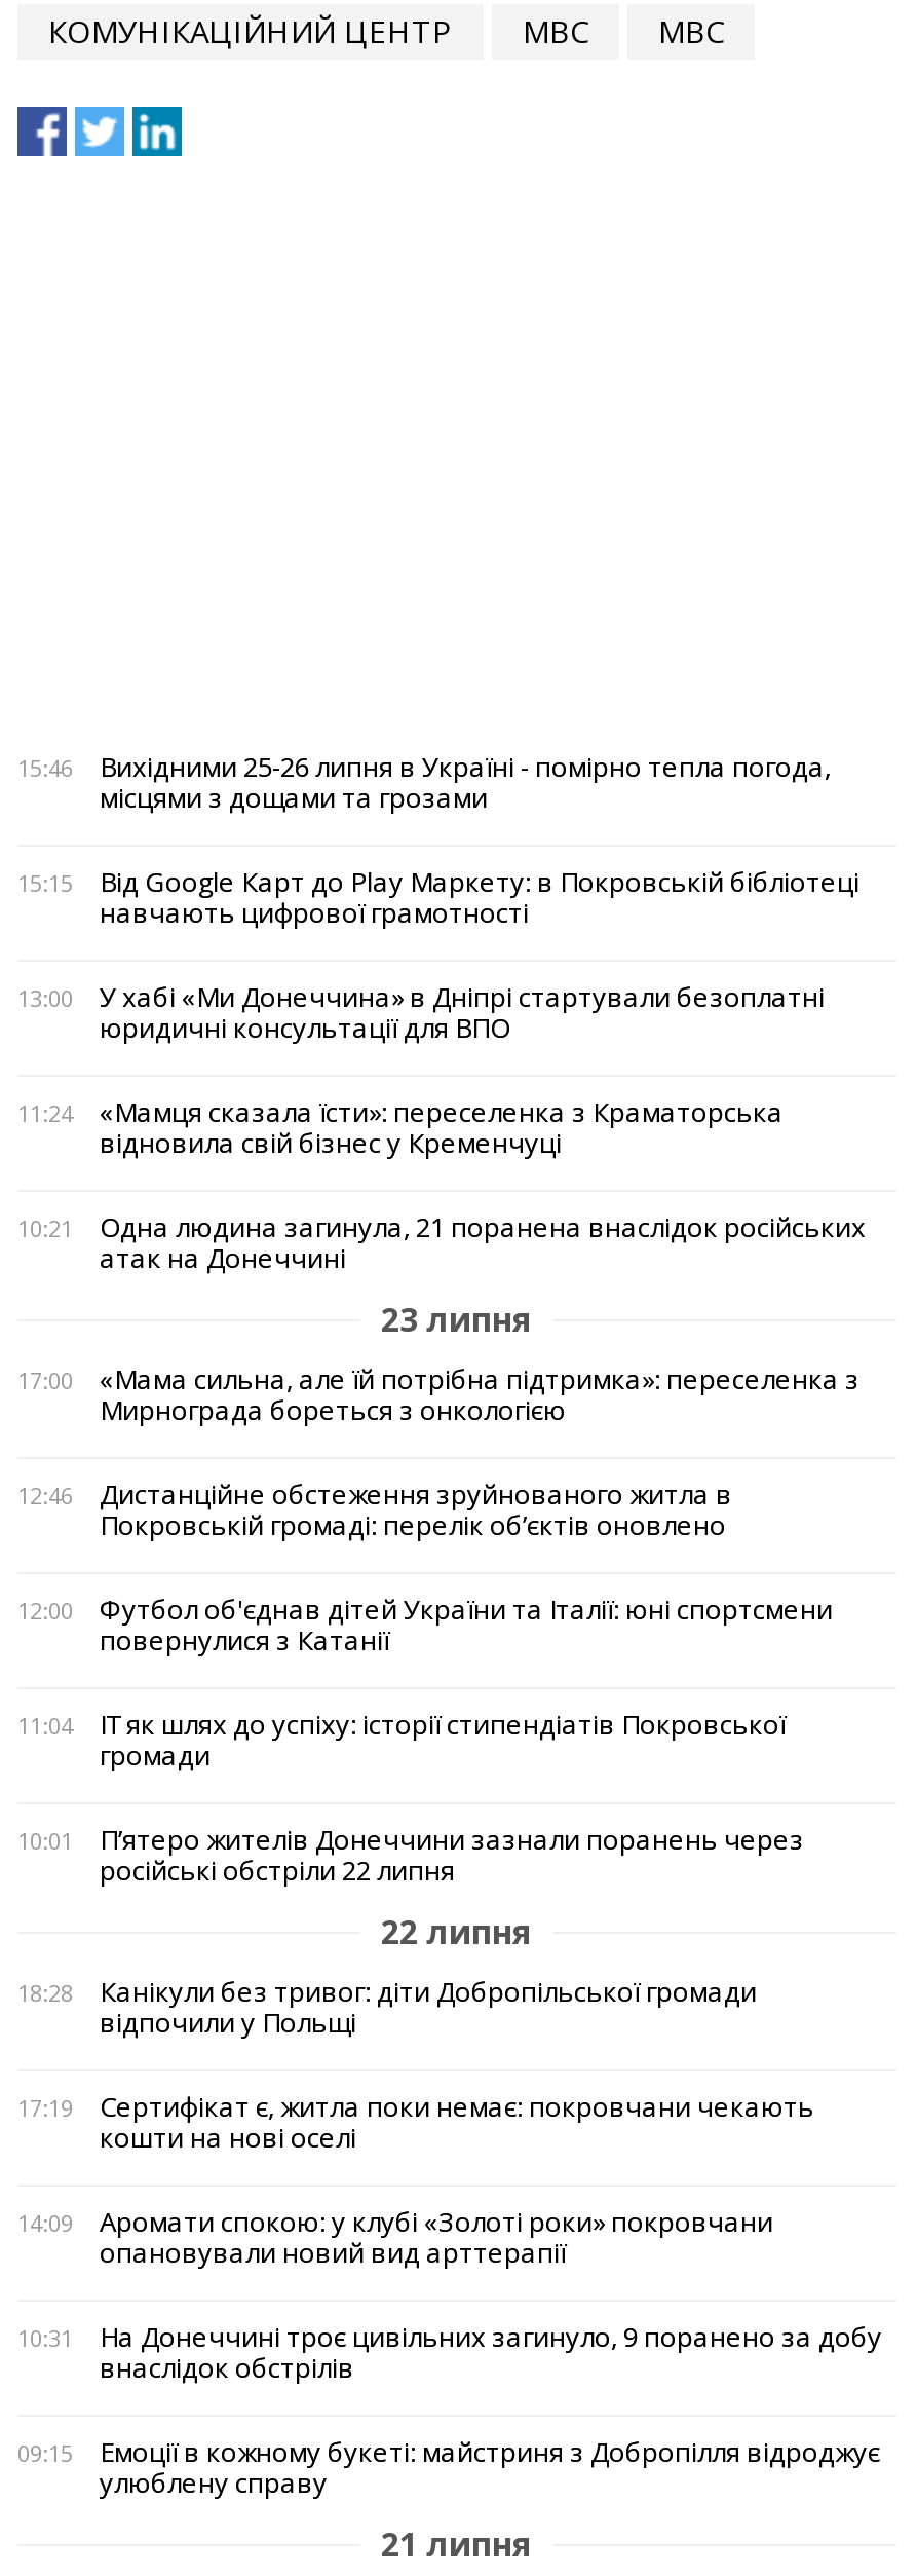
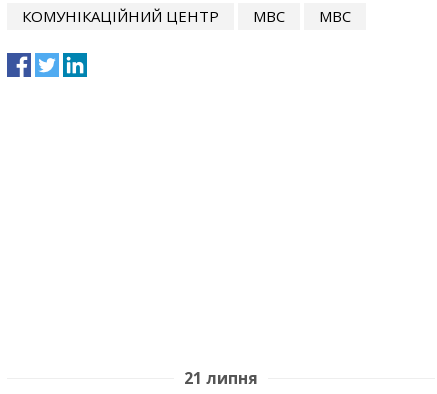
- 15:46
- Вихідними 25-26 липня в Україні - помірно тепла погода,
- місцями з дощами та грозами
- 15:15
- Від Google Карт до Play Маркету: в Покровській бібліотеці
- навчають цифрової грамотності
- 13:00
- У хабі «Ми Донеччина» в Дніпрі стартували безоплатні
- юридичні консультації для ВПО
- 11:24
- «Мамця сказала їсти»: переселенка з Краматорська
- відновила свій бізнес у Кременчуці
- 10:21
- Одна людина загинула, 21 поранена внаслідок російських
- атак на Донеччині
- 23 липня
- 17:00
- «Мама сильна, але їй потрібна підтримка»: переселенка з
- Мирнограда бореться з онкологією
- 12:46
- Дистанційне обстеження зруйнованого житла в
- Покровській громаді: перелік об’єктів оновлено
- 12:00
- Футбол об'єднав дітей України та Італії: юні спортсмени
- повернулися з Катанії
- 11:04
- ІТ як шлях до успіху: історії стипендіатів Покровської
- громади
- 10:01
- П’ятеро жителів Донеччини зазнали поранень через
- російські обстріли 22 липня
- 22 липня
- 18:28
- Канікули без тривог: діти Добропільської громади
- відпочили у Польщі
- 17:19
- Сертифікат є, житла поки немає: покровчани чекають
- кошти на нові оселі
- 14:09
- Аромати спокою: у клубі «Золоті роки» покровчани
- опановували новий вид арттерапії
- 10:31
- На Донеччині троє цивільних загинуло, 9 поранено за добу
- внаслідок обстрілів
- 09:15
- Емоції в кожному букеті: майстриня з Добропілля відроджує
- улюблену справу
